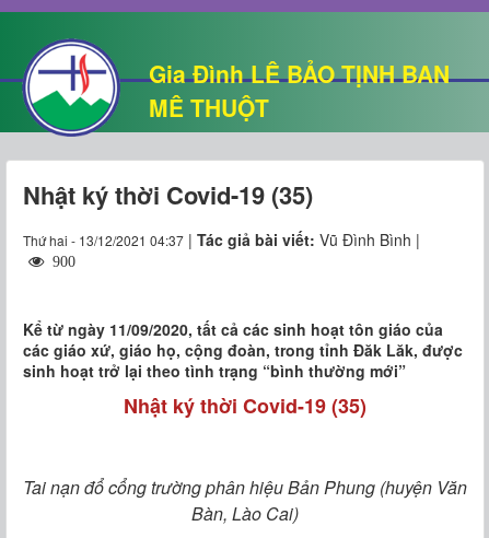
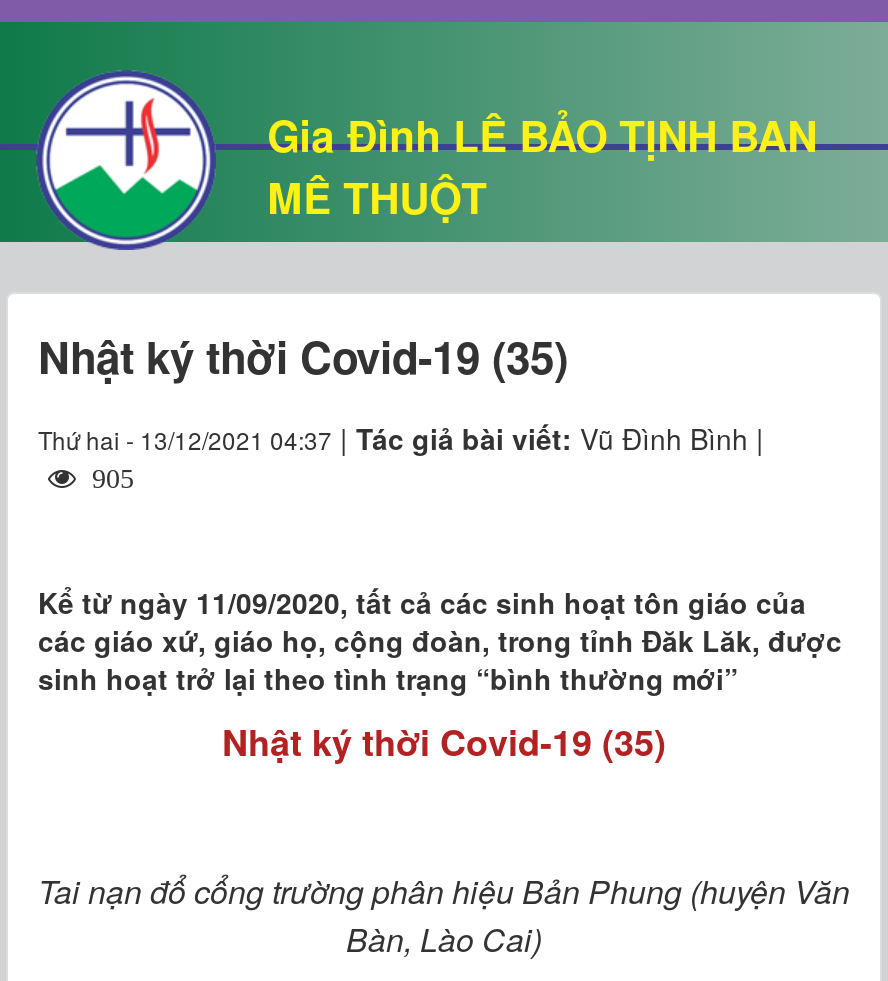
- 900
+ 905
